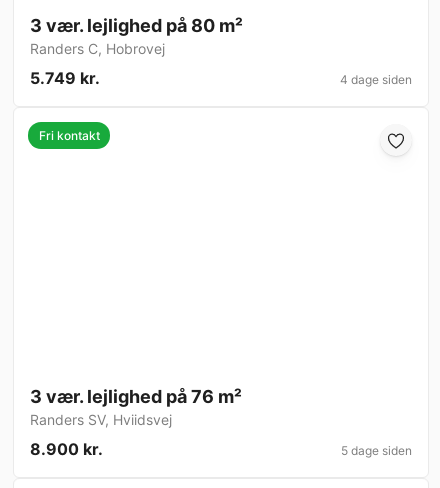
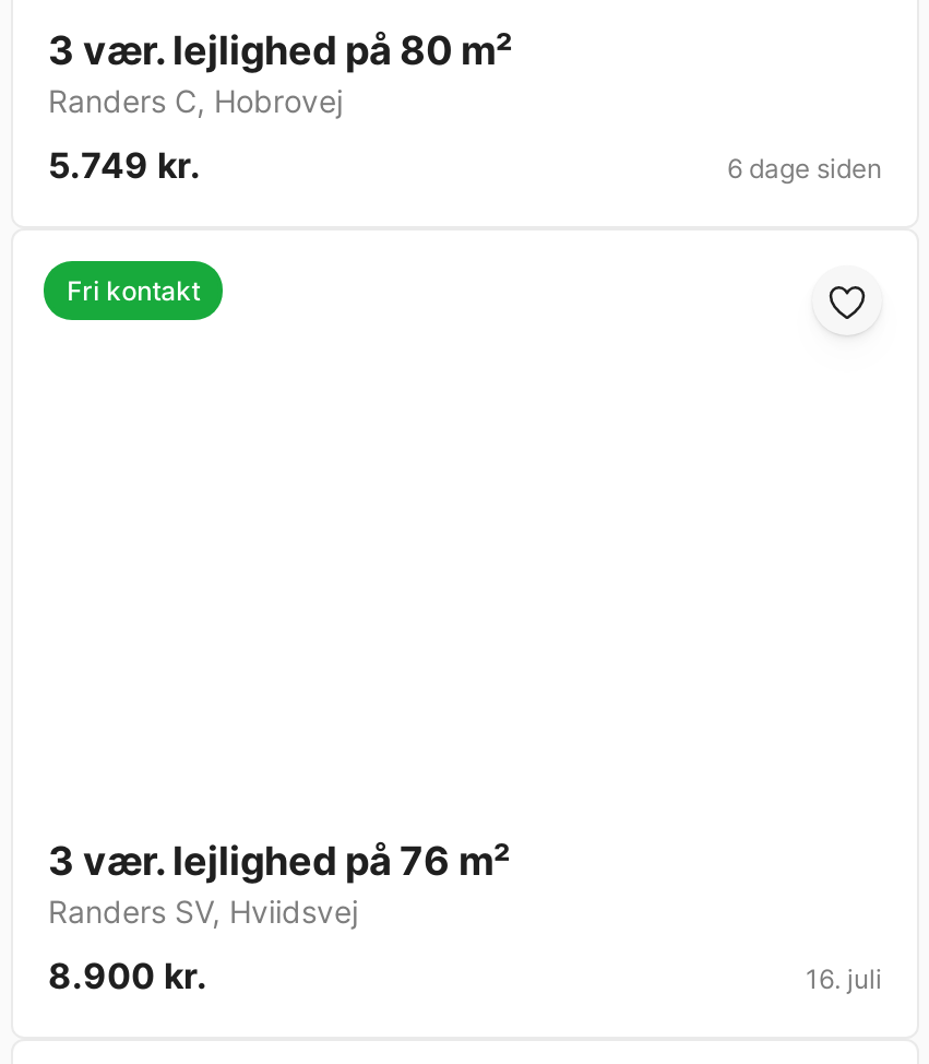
- 4 dage siden
+ 6 dage siden

- 5 dage siden
+ 16. juli
